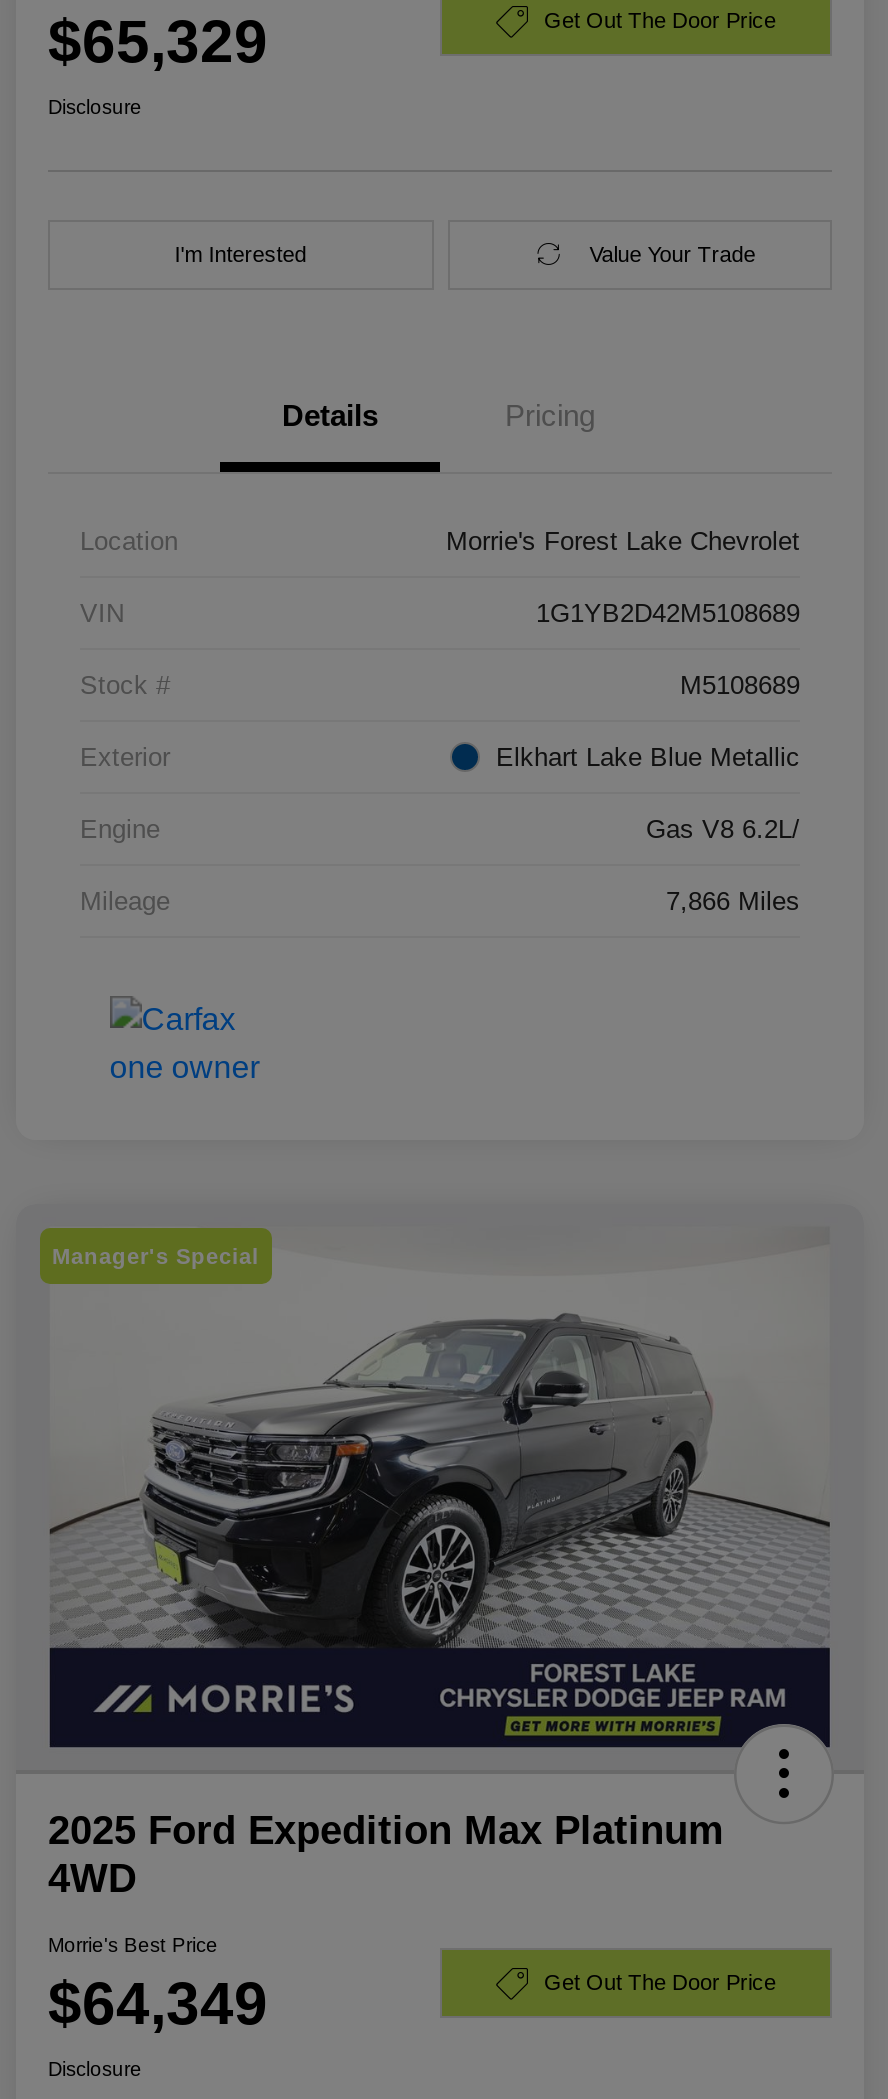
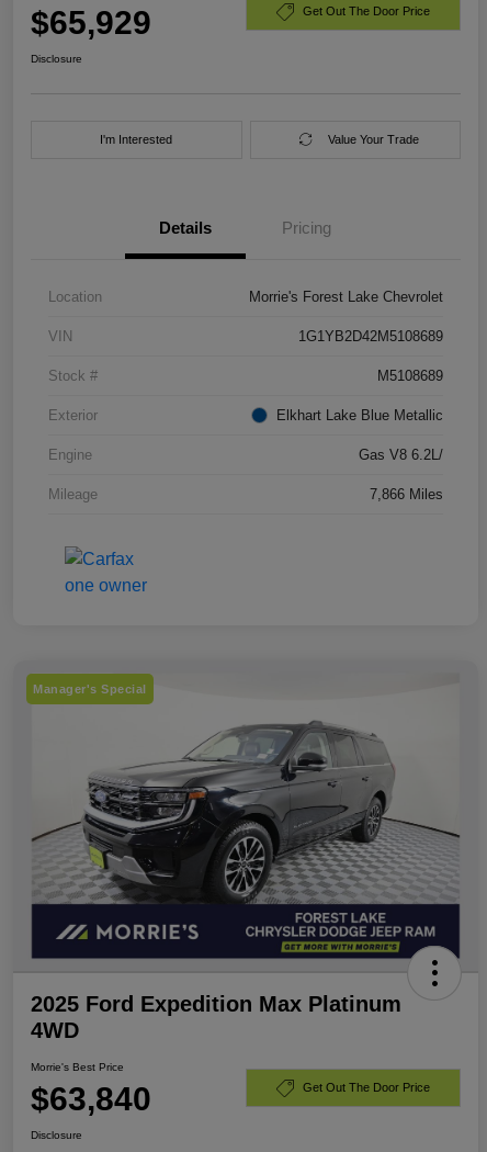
- $65,329
+ $65,929

- $64,349
+ $63,840
